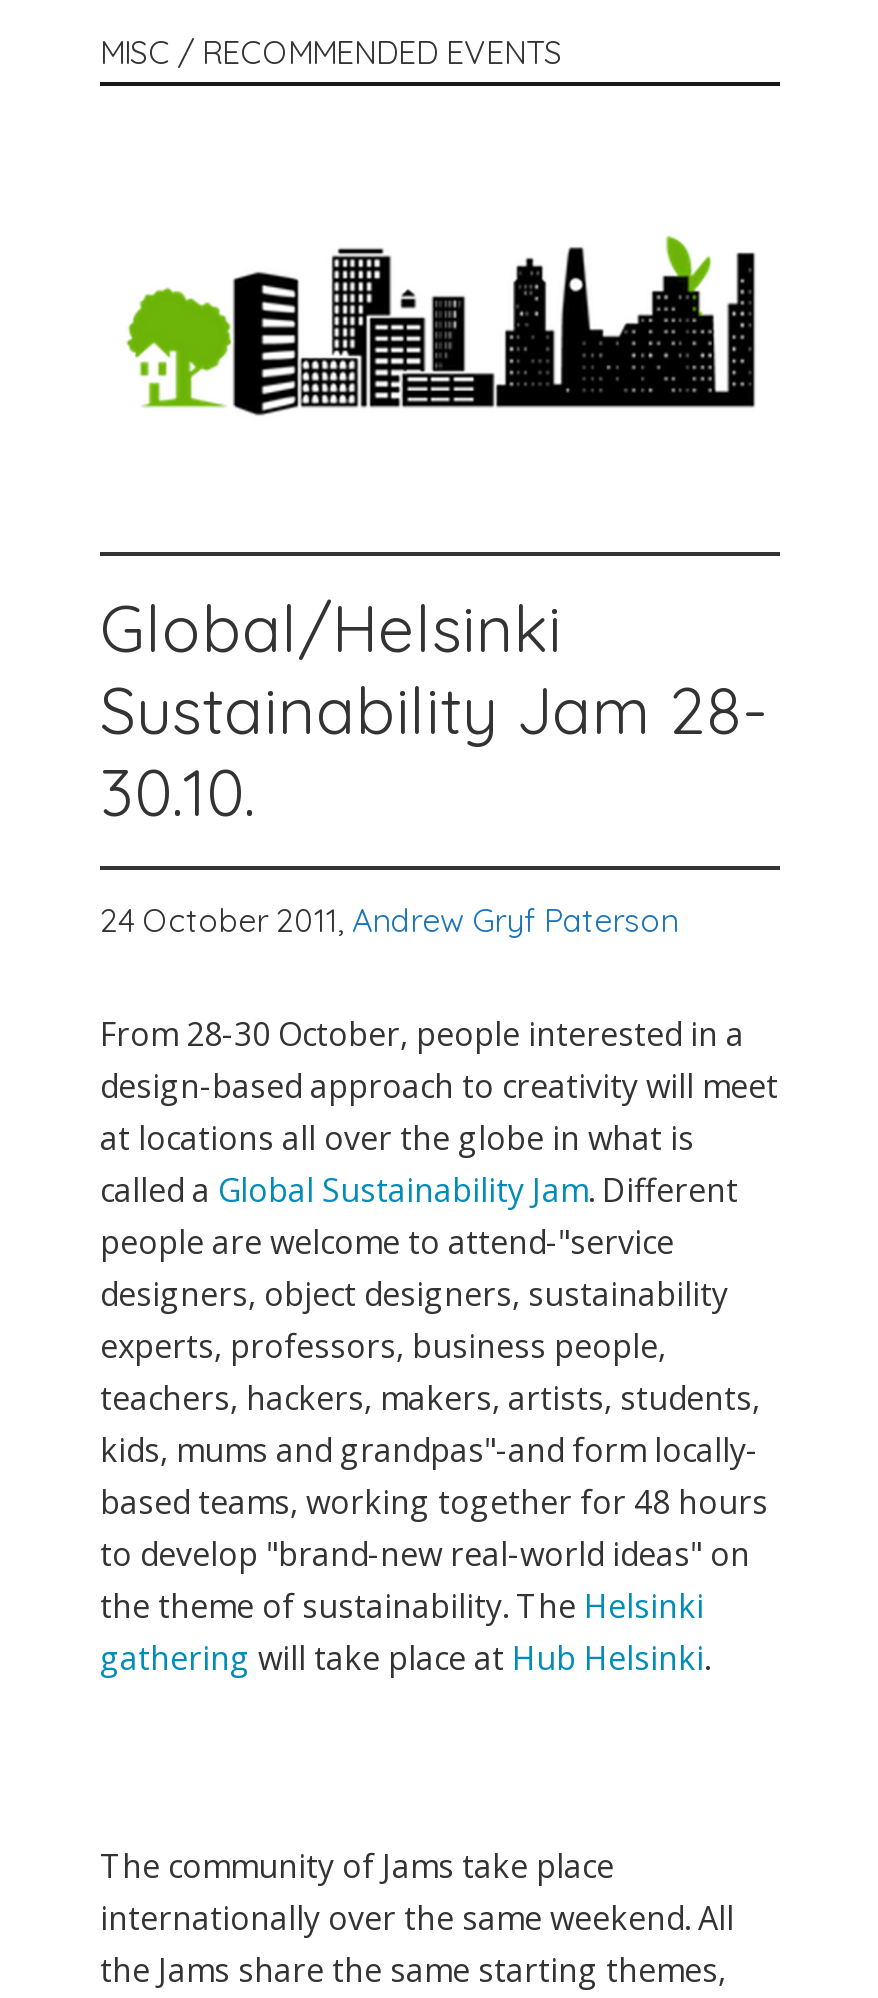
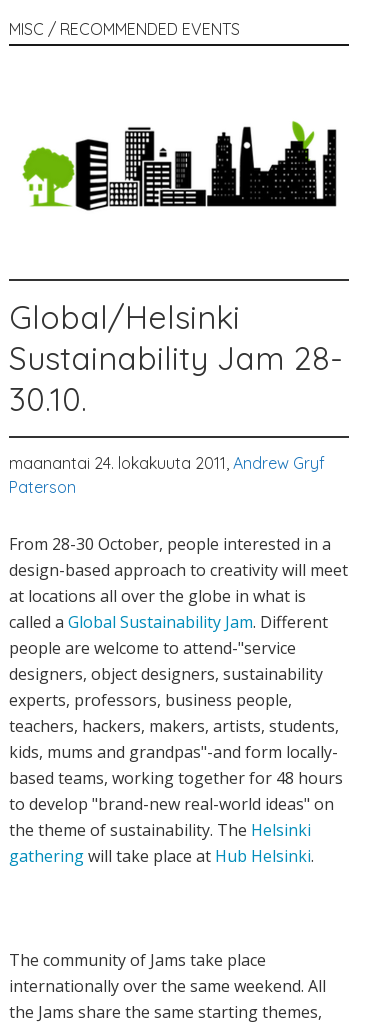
- 24 October 2011, Andrew Gryf Paterson
+ maanantai 24. lokakuuta 2011, Andrew Gryf
+ Paterson
